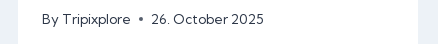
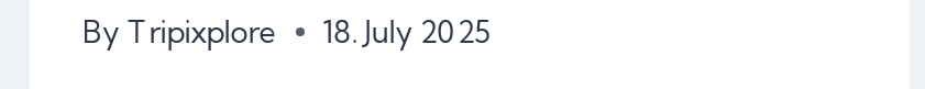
- By Tripixplore 26. October 2025
+ By Tripixplore 18. July 2025
